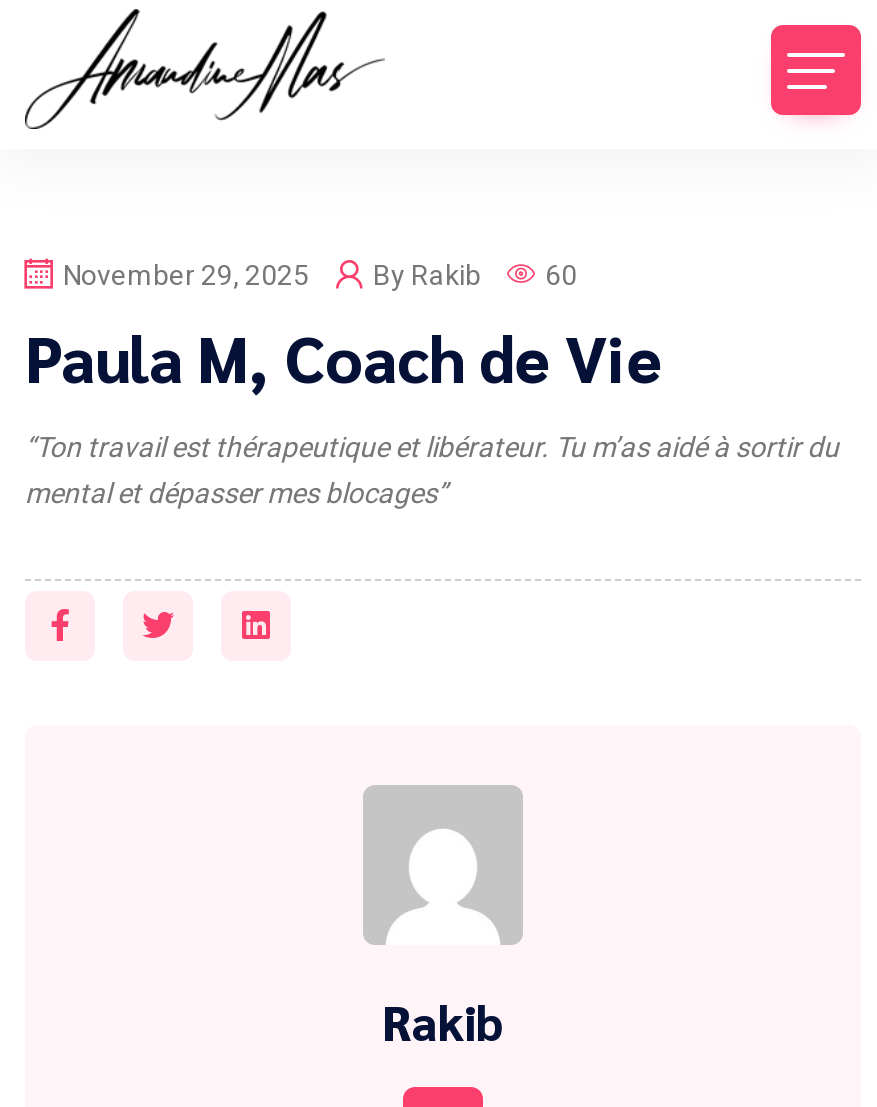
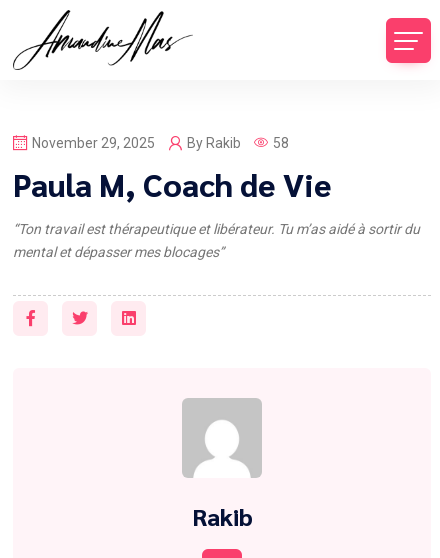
- November 29, 2025 By Rakib 60
+ November 29, 2025 By Rakib 58
